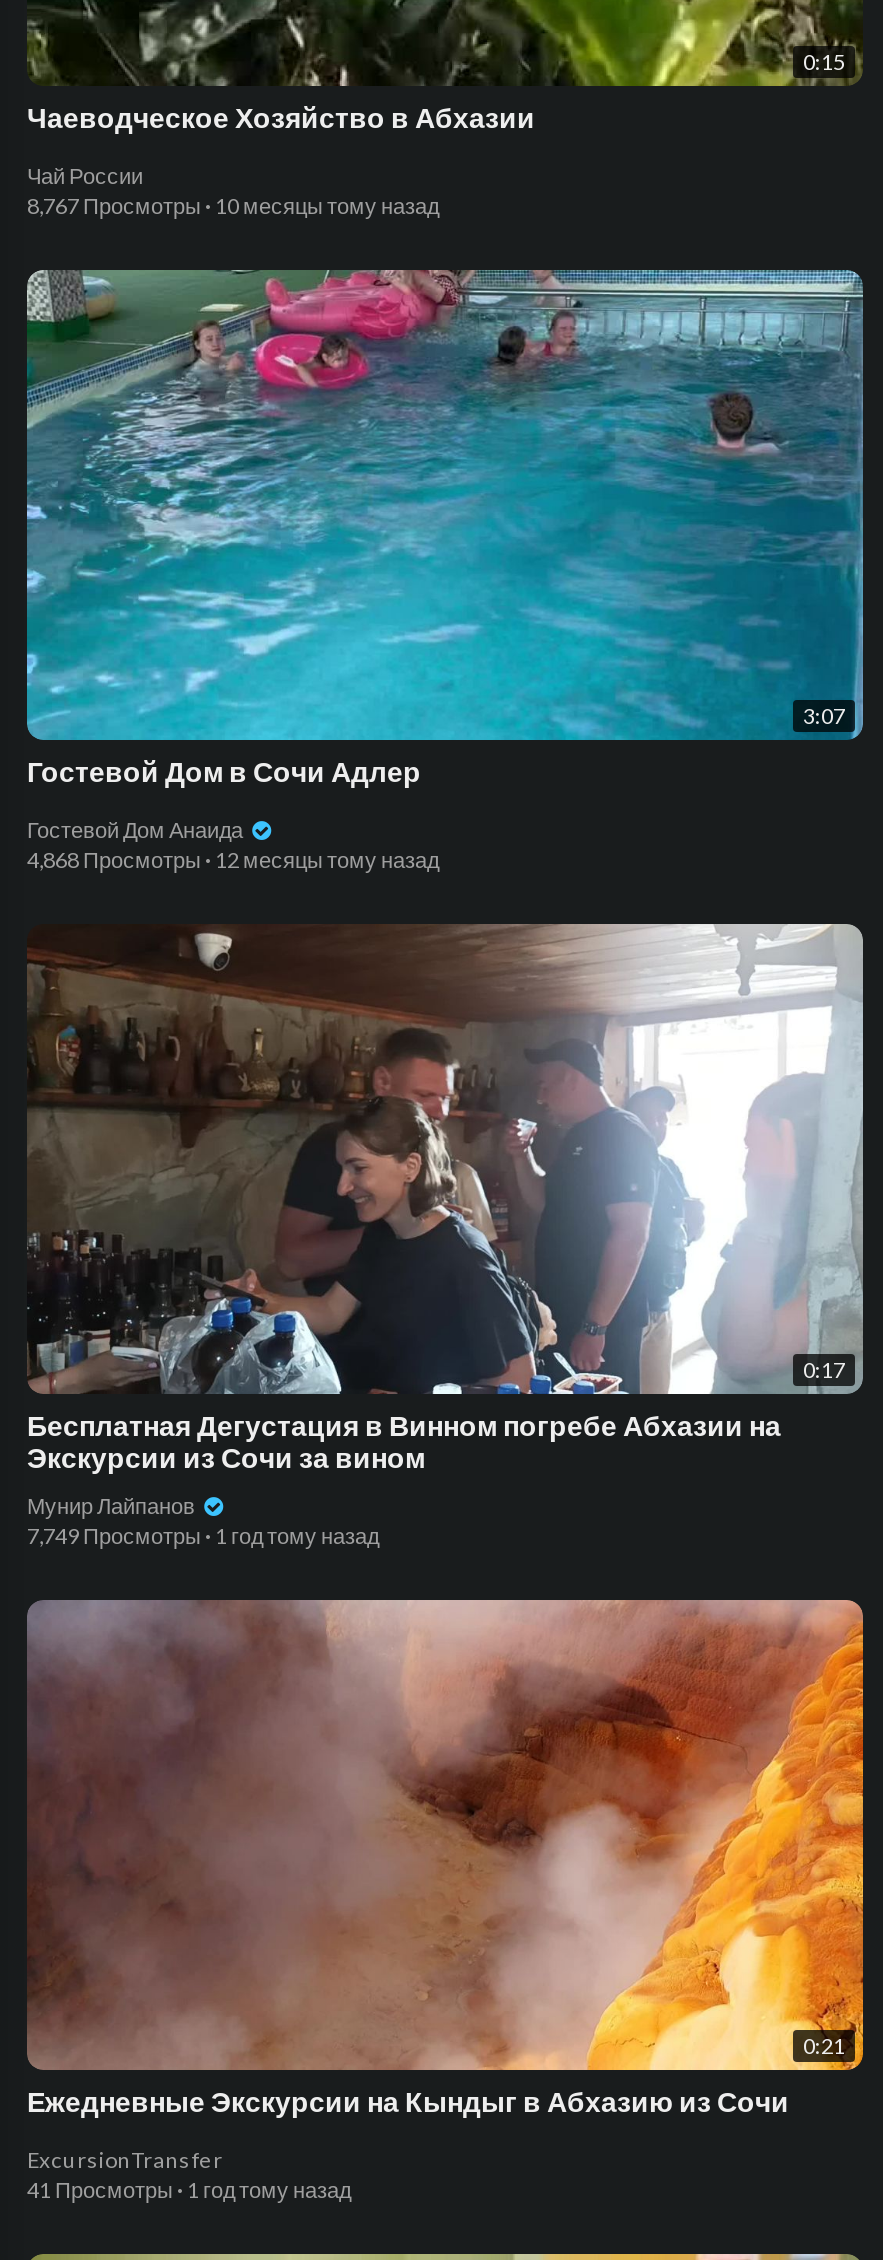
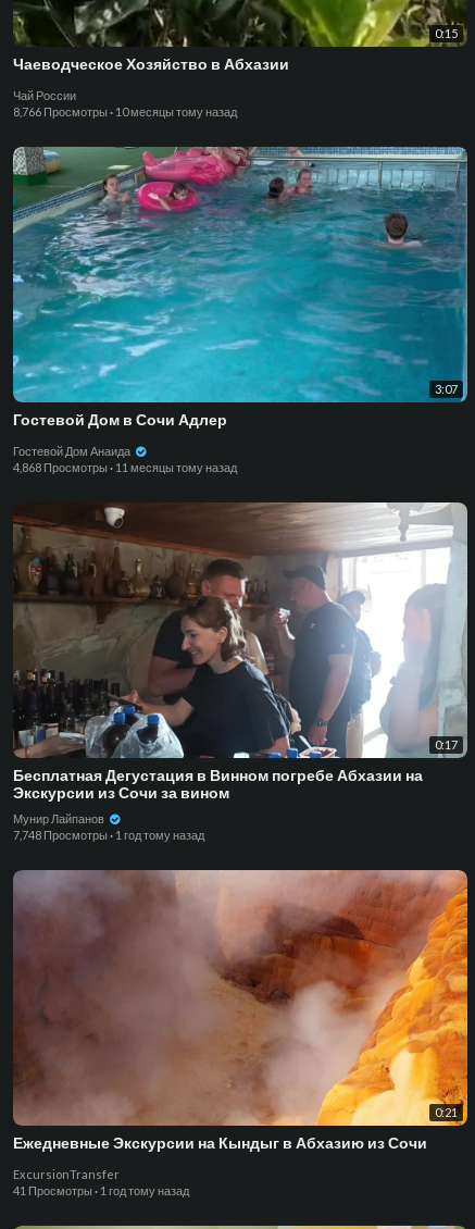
- 8,767 Просмотры · 10 месяцы тому назад
+ 8,766 Просмотры · 10 месяцы тому назад

- 4,868 Просмотры · 12 месяцы тому назад
+ 4,868 Просмотры · 11 месяцы тому назад

- 7,749 Просмотры · 1 год тому назад
+ 7,748 Просмотры · 1 год тому назад
